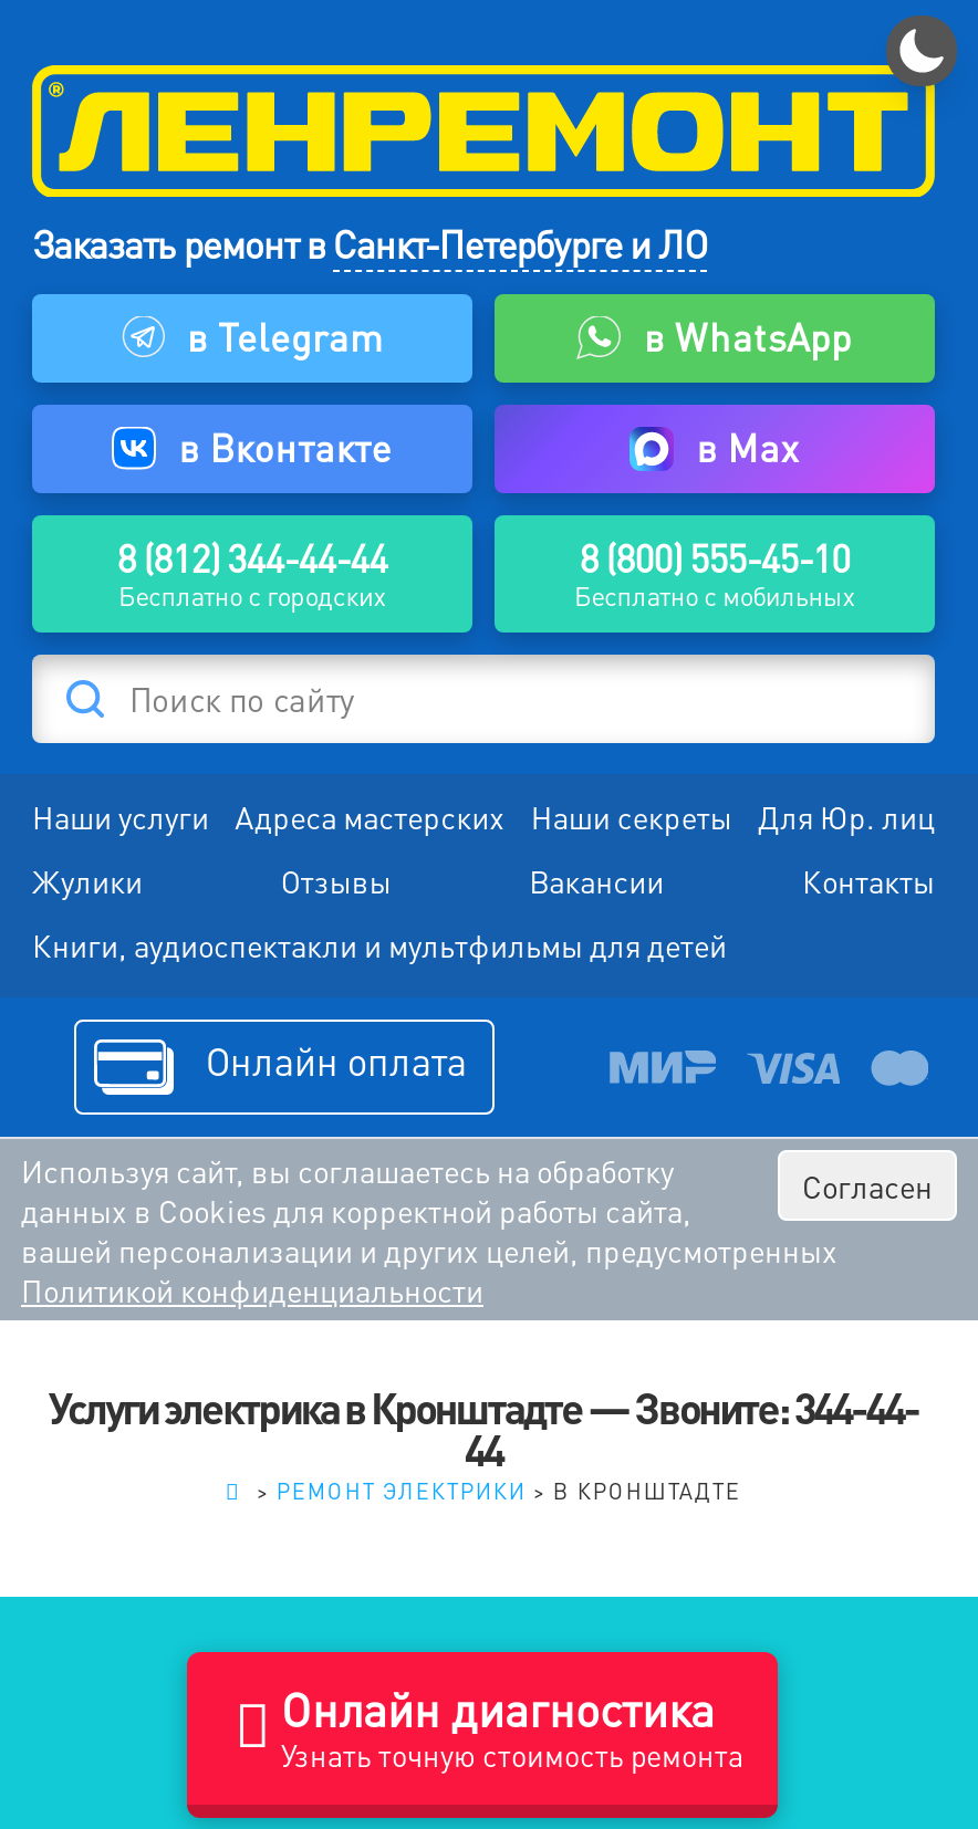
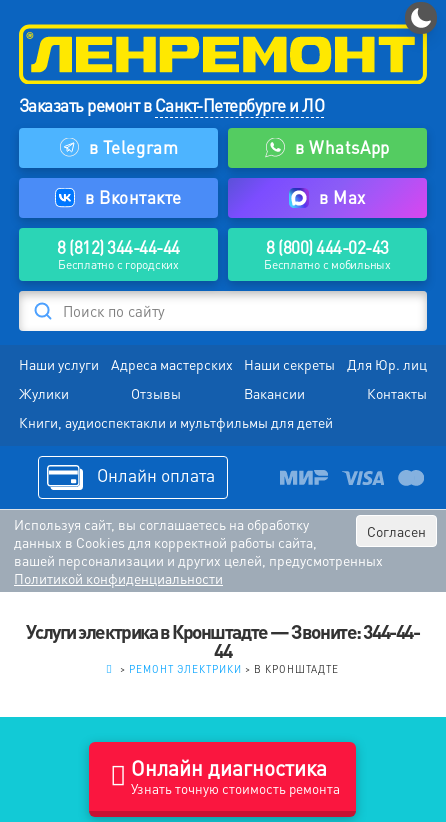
- 8 (800) 555-45-10
+ 8 (800) 444-02-43
